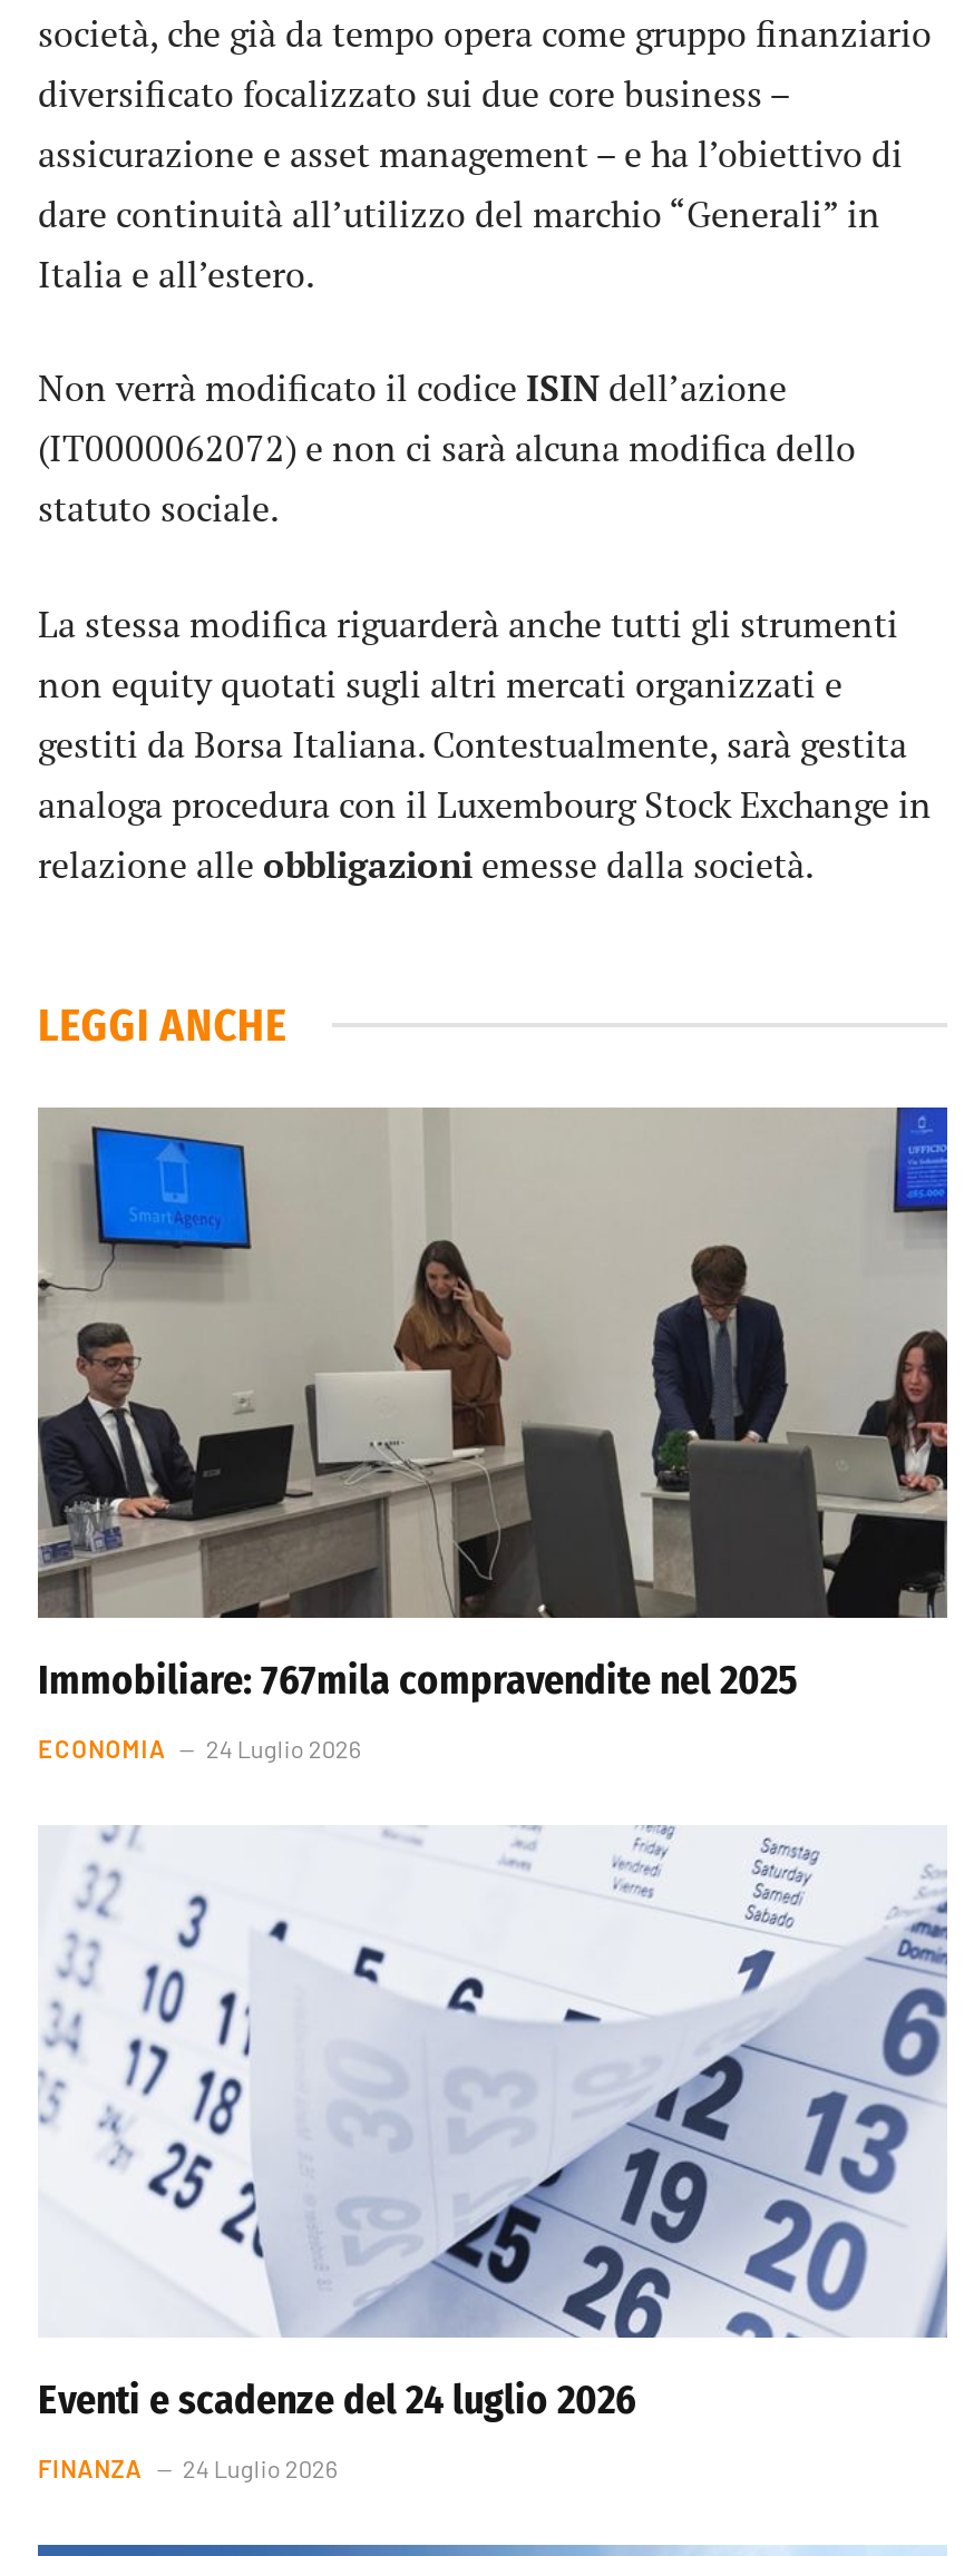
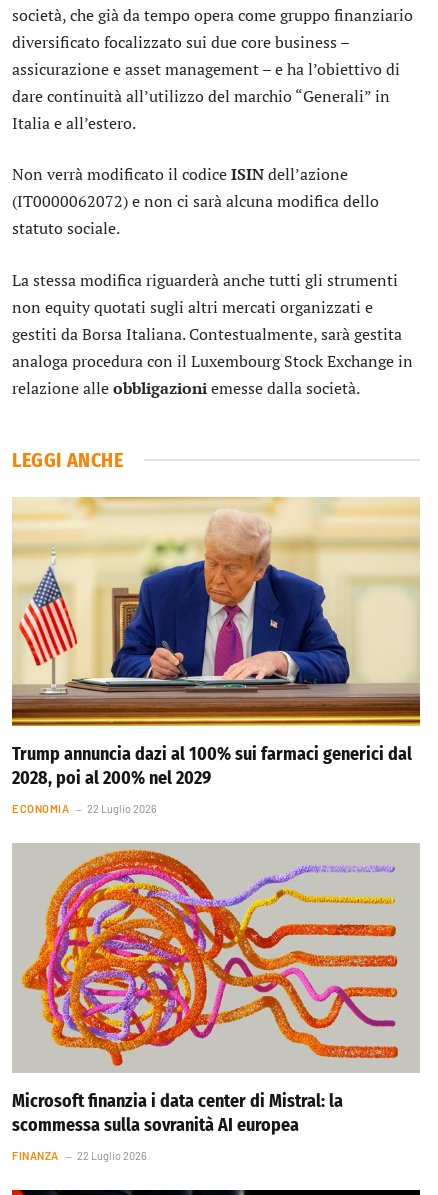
- [image]
- Immobiliare: 767mila compravendite nel 2025
+ [image]
+ Trump annuncia dazi al 100% sui farmaci generici dal
+ 2028, poi al 200% nel 2029

- ECONOMIA 24 Luglio 2026
+ ECONOMIA 22 Luglio 2026

- [image]
- Eventi e scadenze del 24 luglio 2026
+ [image]
+ Microsoft finanzia i data center di Mistral: la
+ scommessa sulla sovranità AI europea

- FINANZA 24 Luglio 2026
+ FINANZA 22 Luglio 2026
